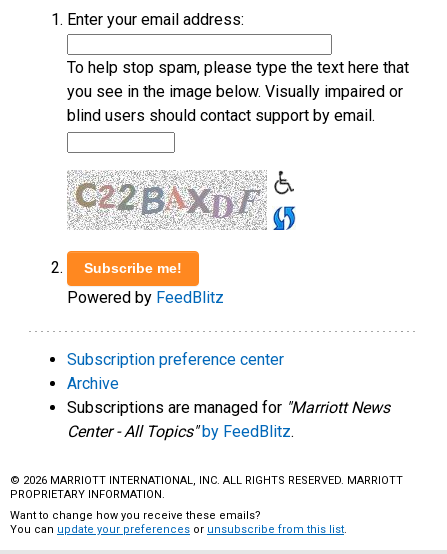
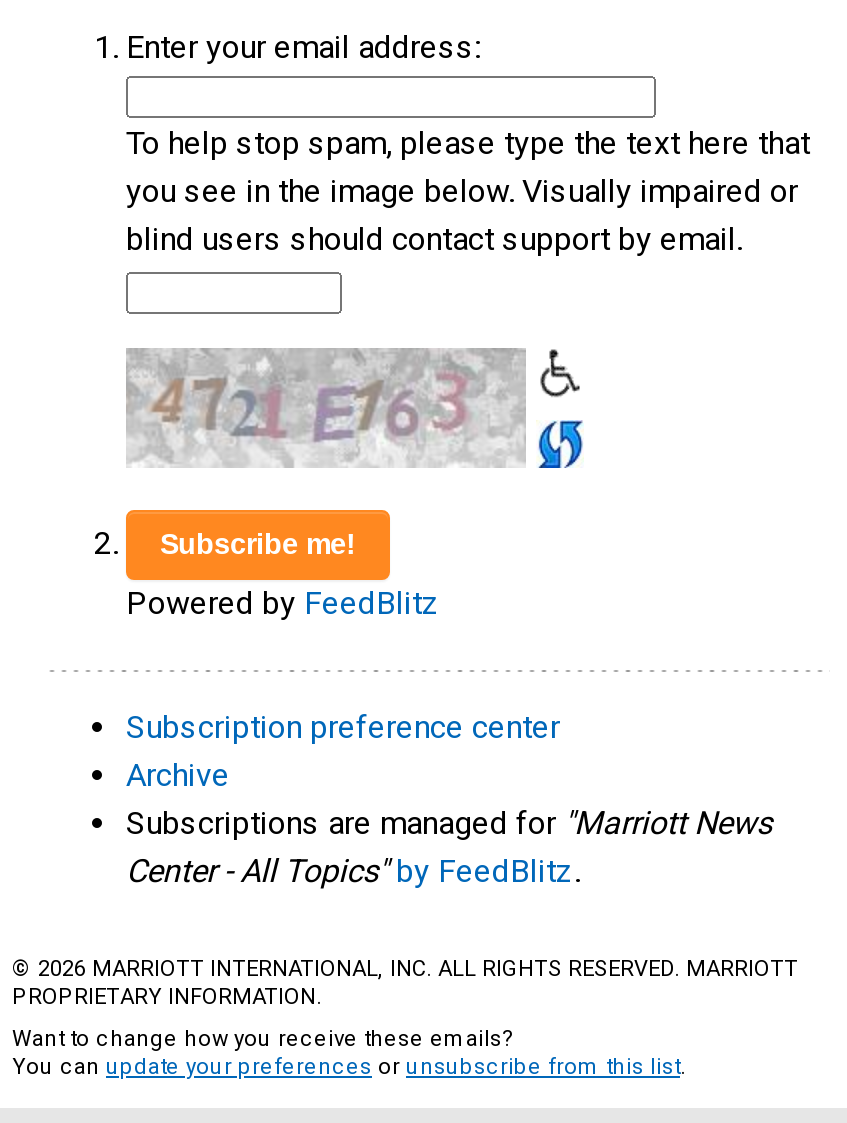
- [image]
+ [image]
